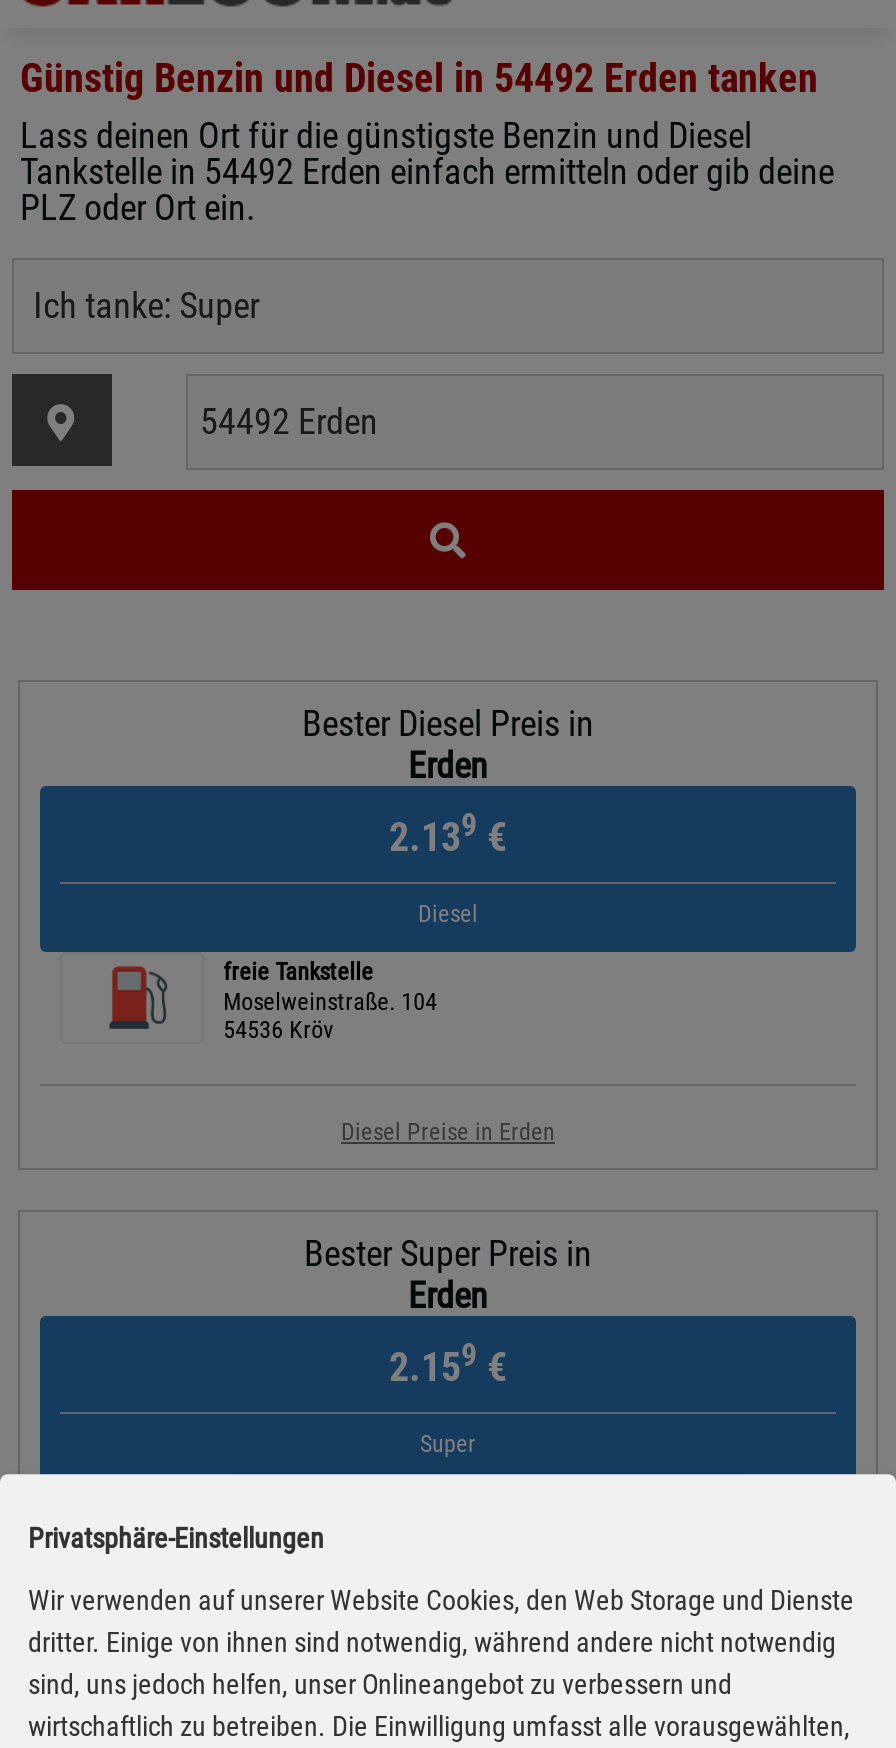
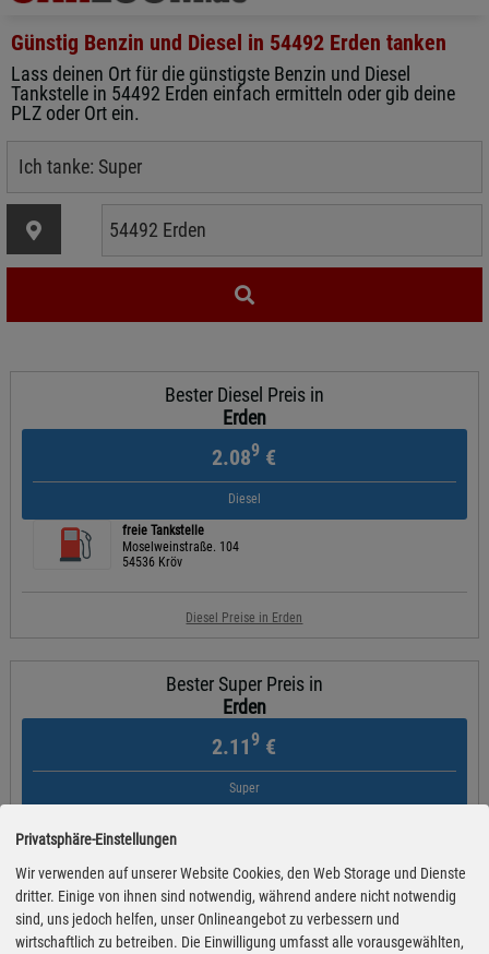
- 2.139 €
+ 2.089 €

- 2.159 €
+ 2.119 €
